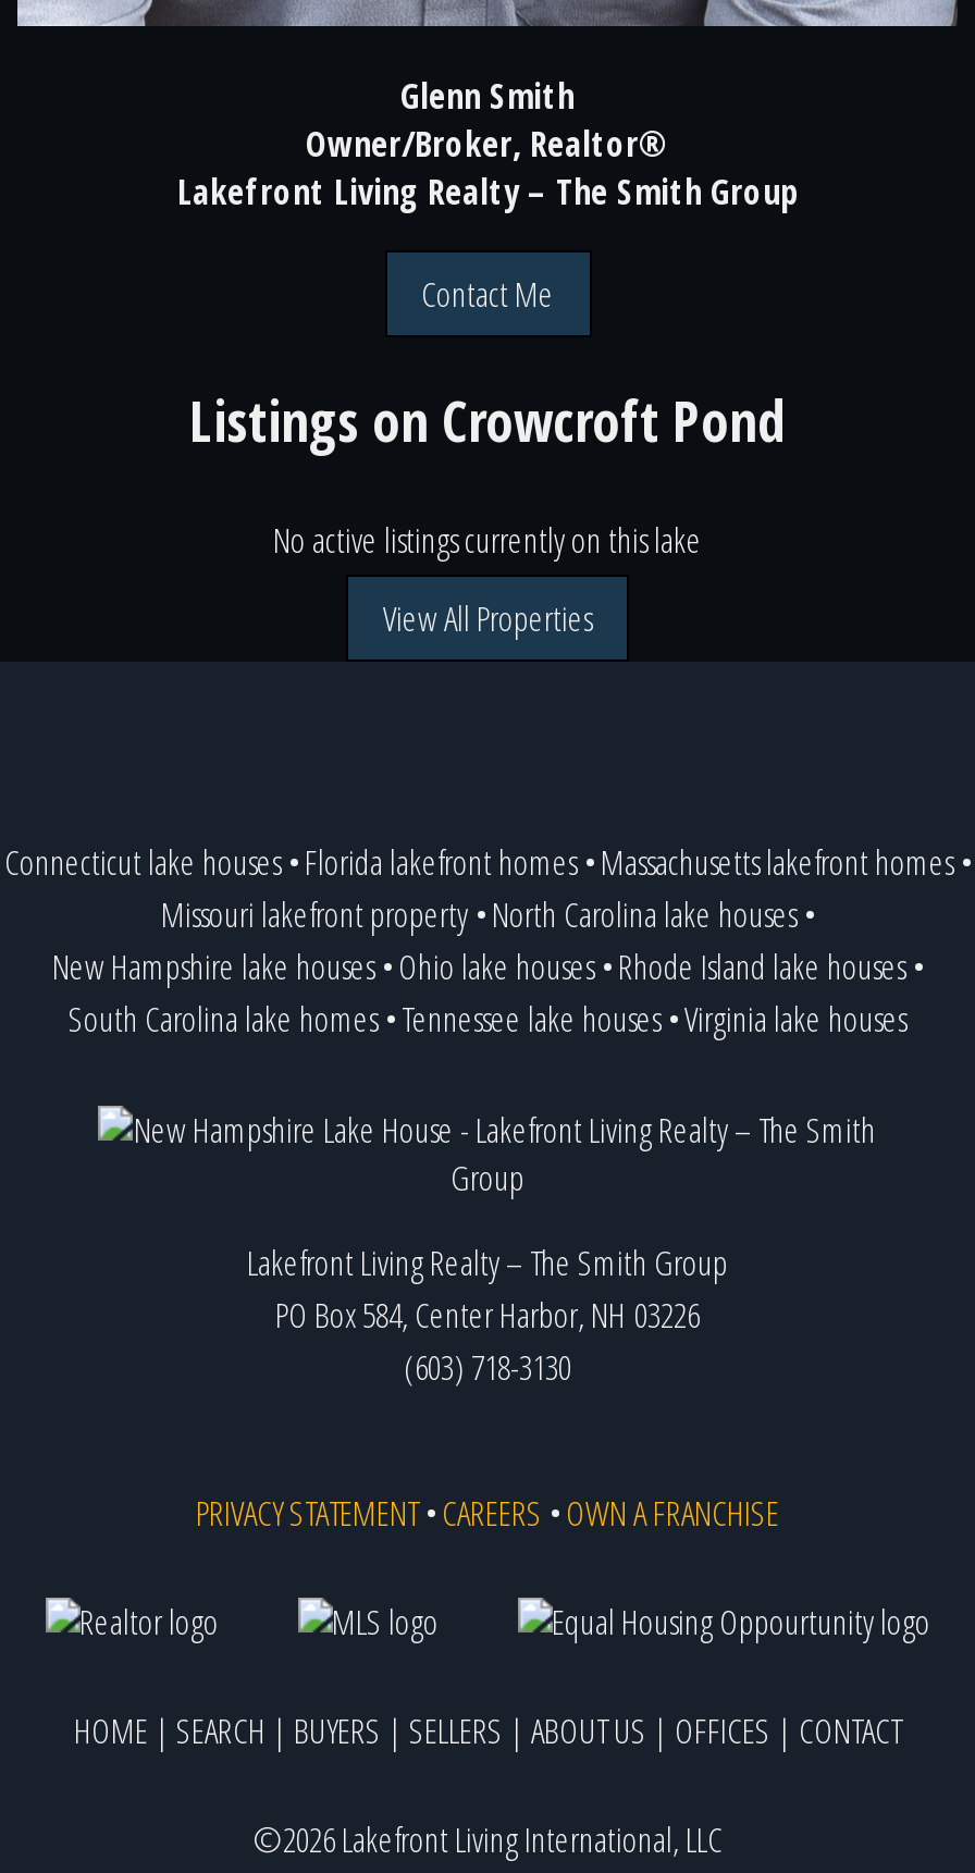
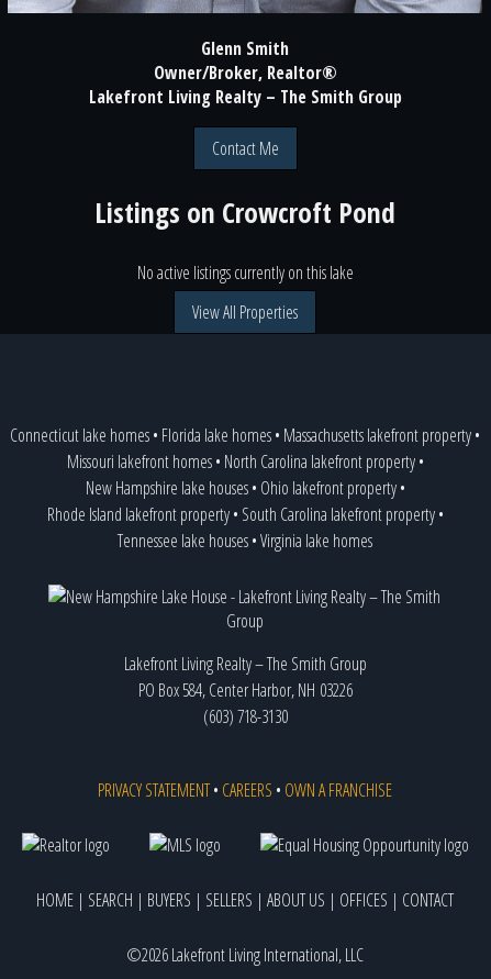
- Connecticut lake houses • Florida lakefront homes • Massachusetts lakefront homes •
- Missouri lakefront property • North Carolina lake houses •
- New Hampshire lake houses • Ohio lake houses • Rhode Island lake houses •
- South Carolina lake homes •Tennessee lake houses •Virginia lake houses
+ Connecticut lake homes • Florida lake homes • Massachusetts lakefront property •
+ Missouri lakefront homes • North Carolina lakefront property •
+ New Hampshire lake houses • Ohio lakefront property •
+ Rhode Island lakefront property • South Carolina lakefront property •
+ Tennessee lake houses • Virginia lake homes
